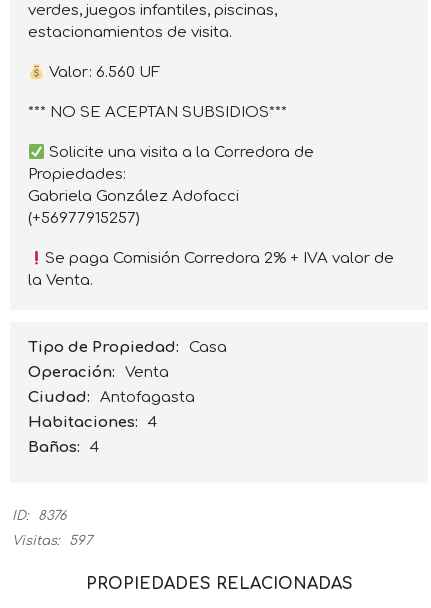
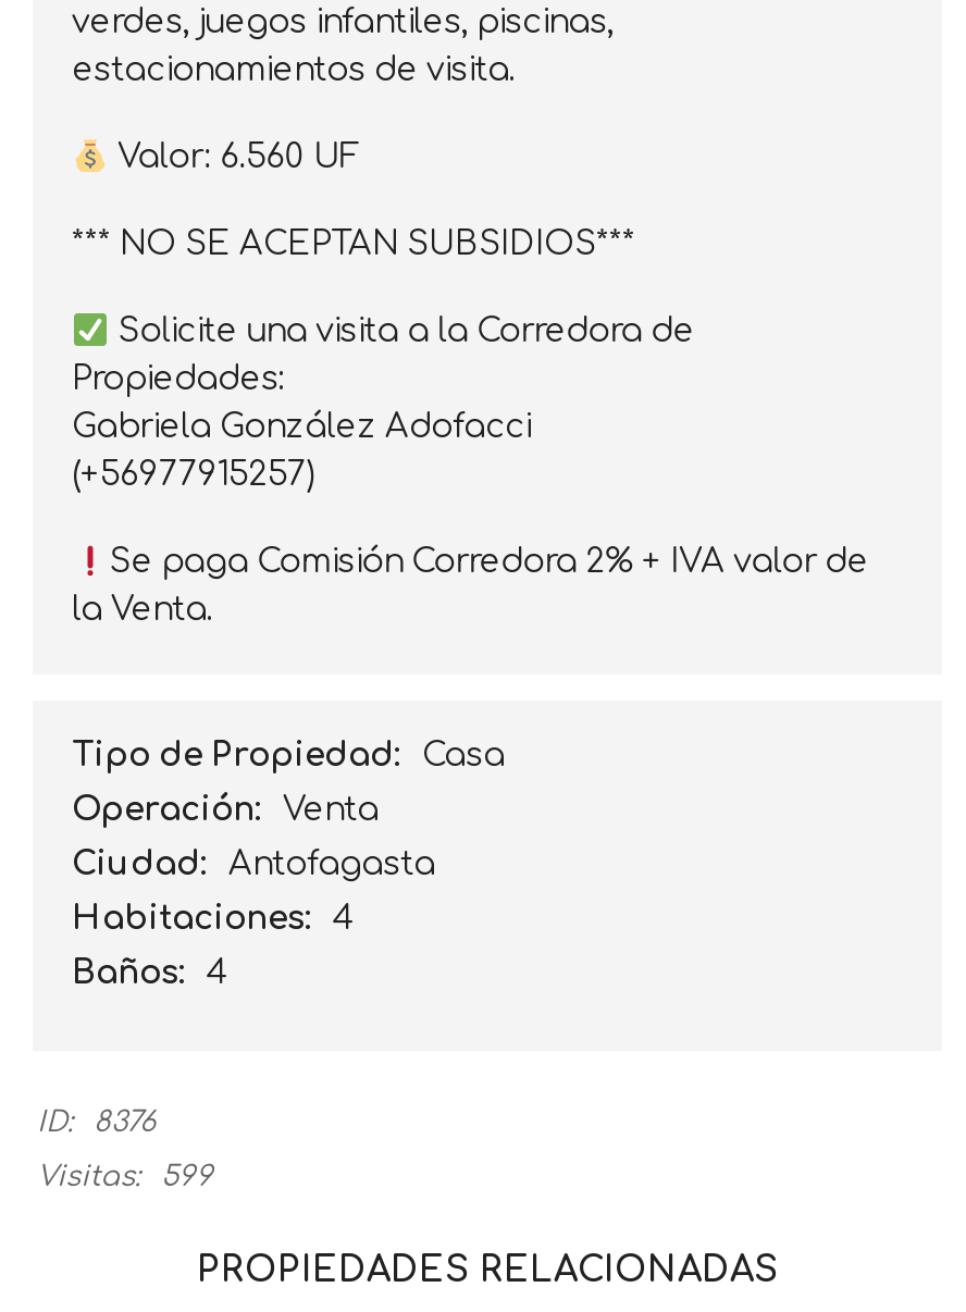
- Visitas: 597
+ Visitas: 599
